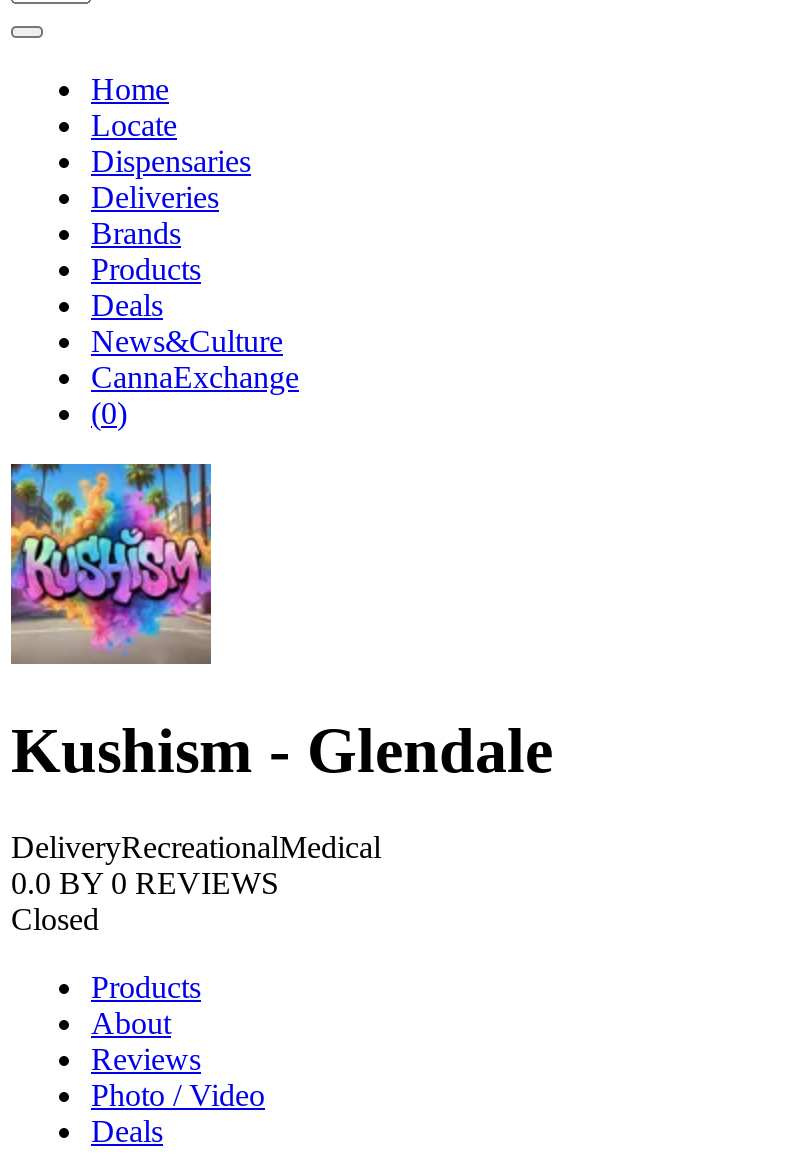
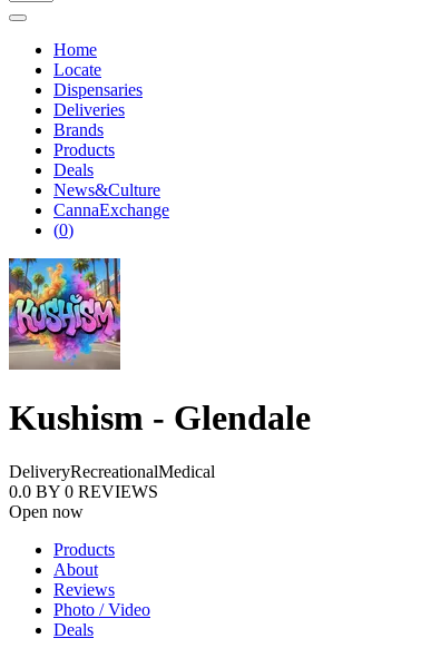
- Closed
+ Open now
